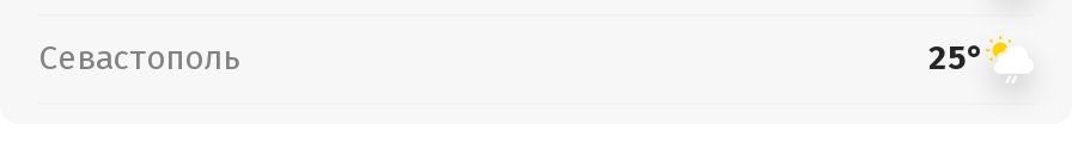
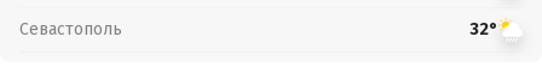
- 25°
+ 32°
